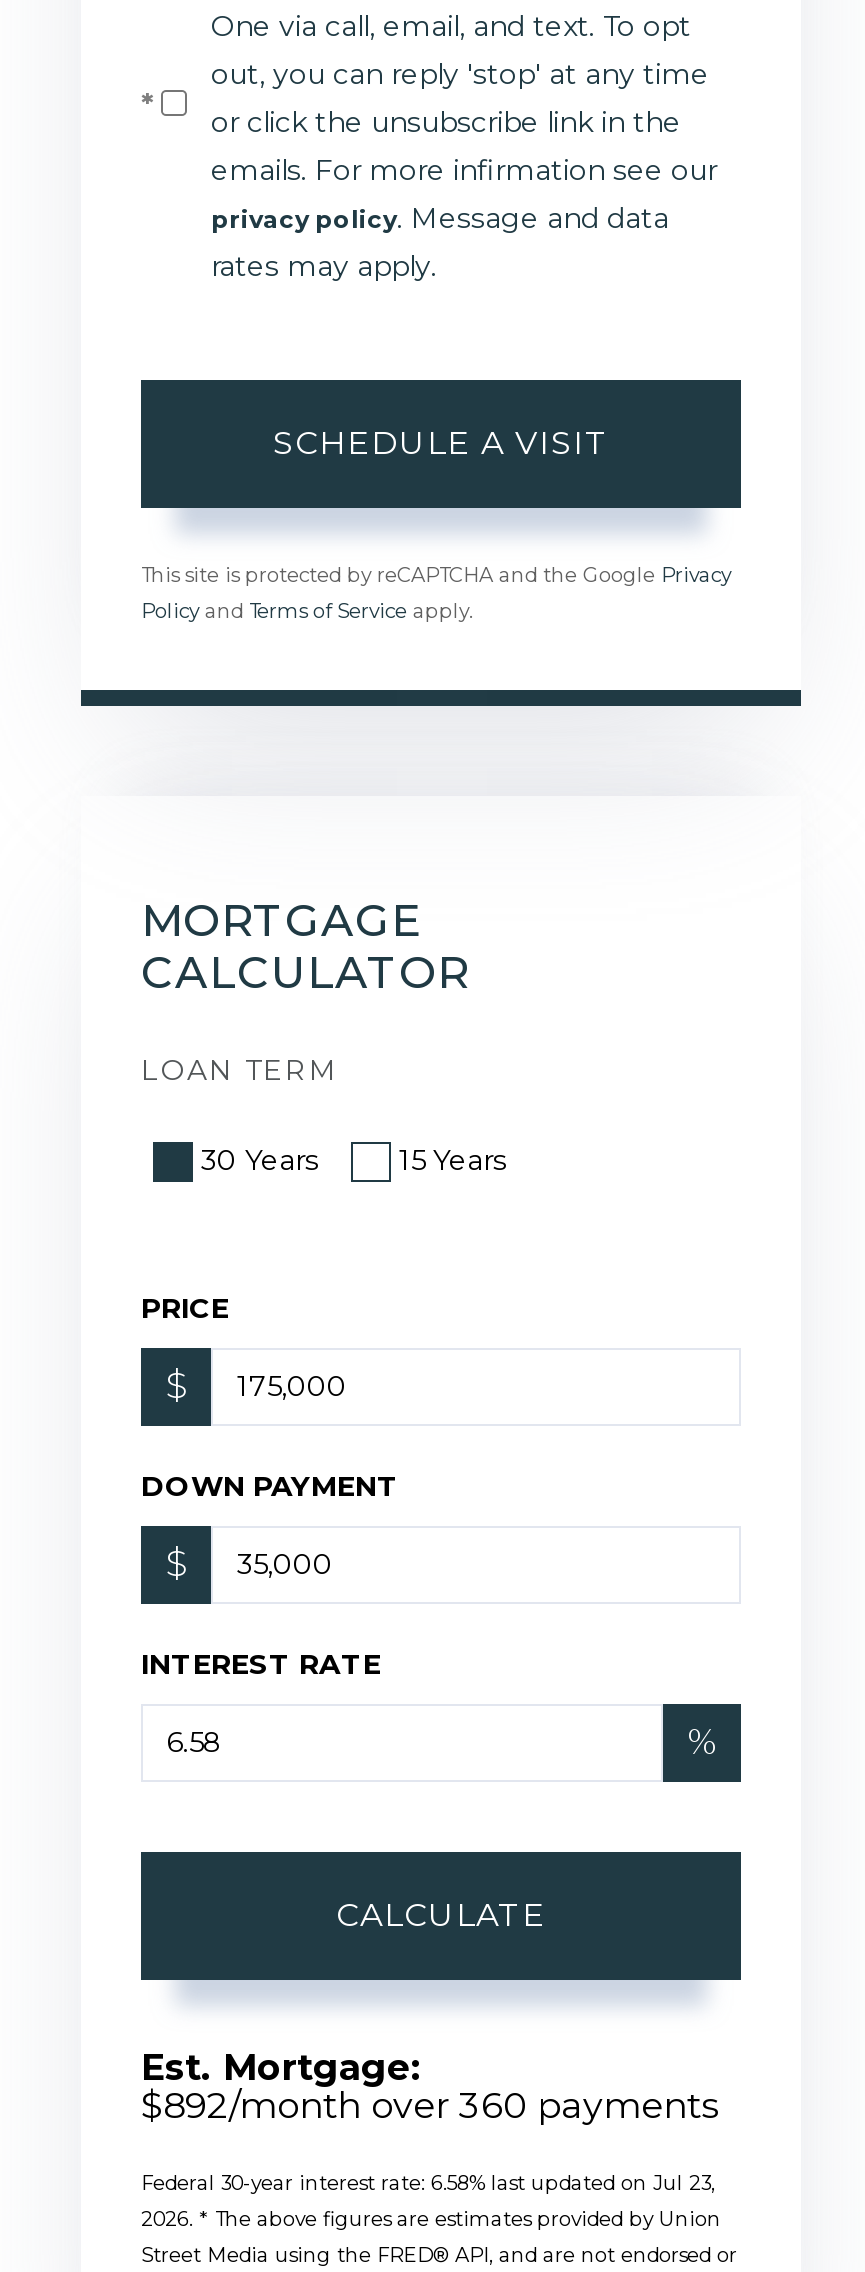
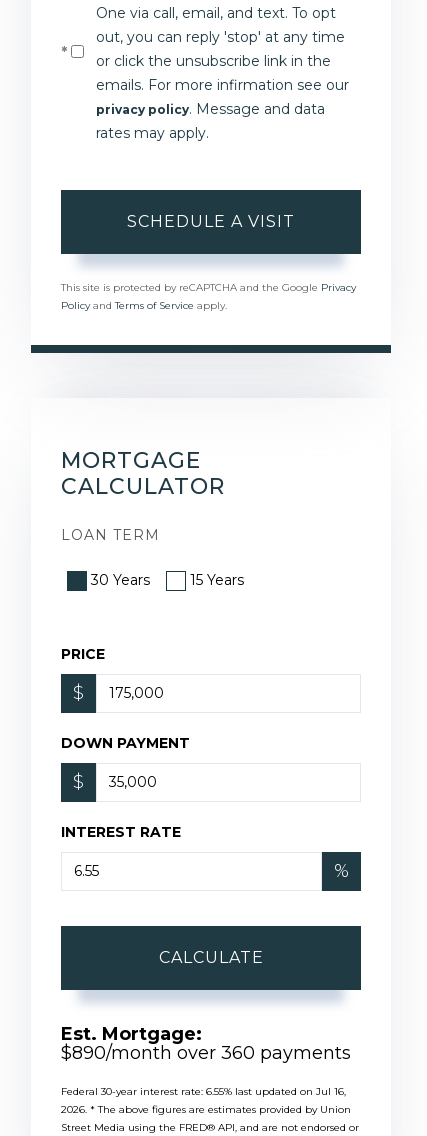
- $892/month over 360 payments
+ $890/month over 360 payments

- Federal 30-year interest rate: 6.58% last updated on Jul 23,
+ Federal 30-year interest rate: 6.55% last updated on Jul 16,
